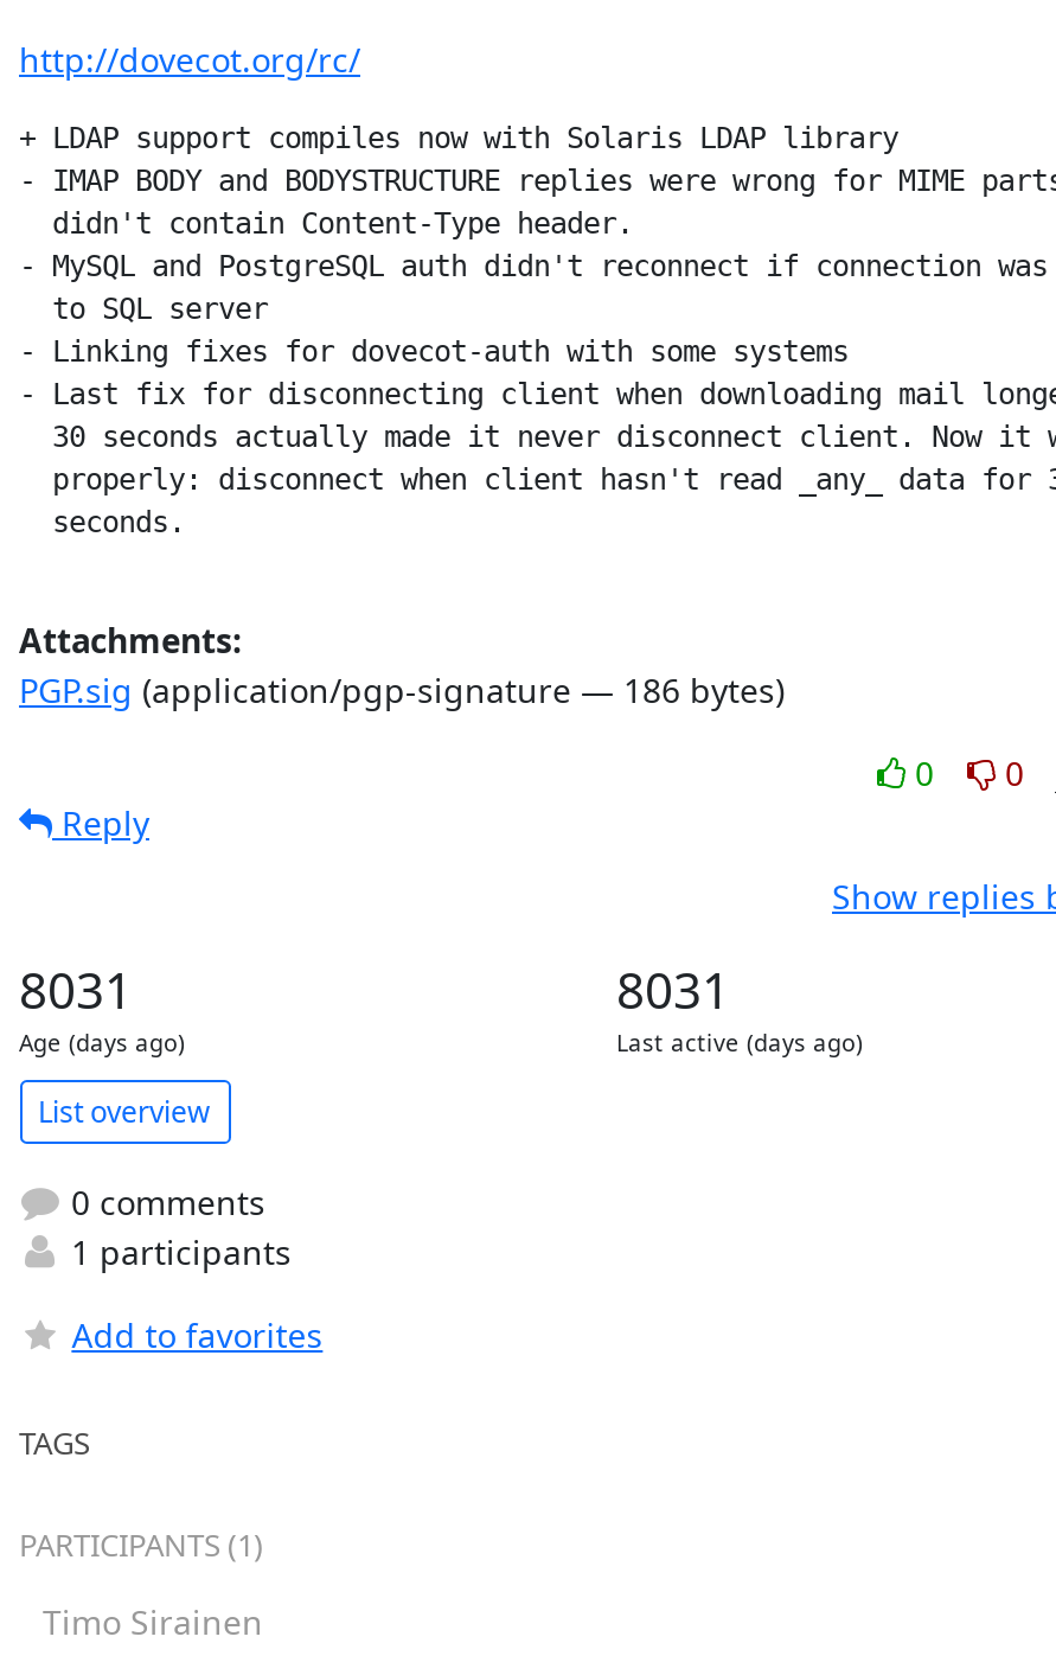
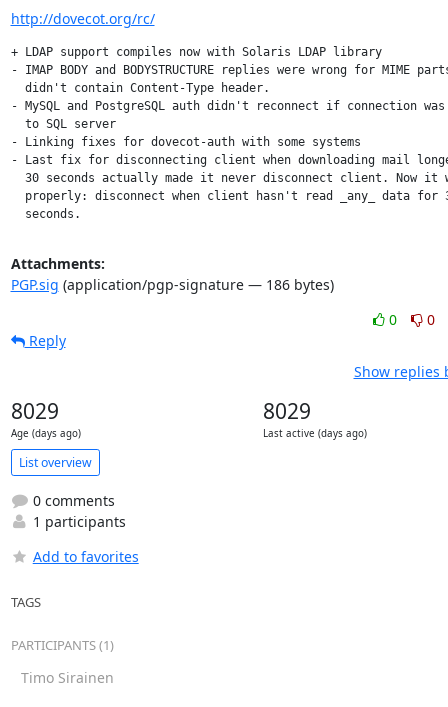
- 8031
+ 8029

- 8031
+ 8029
